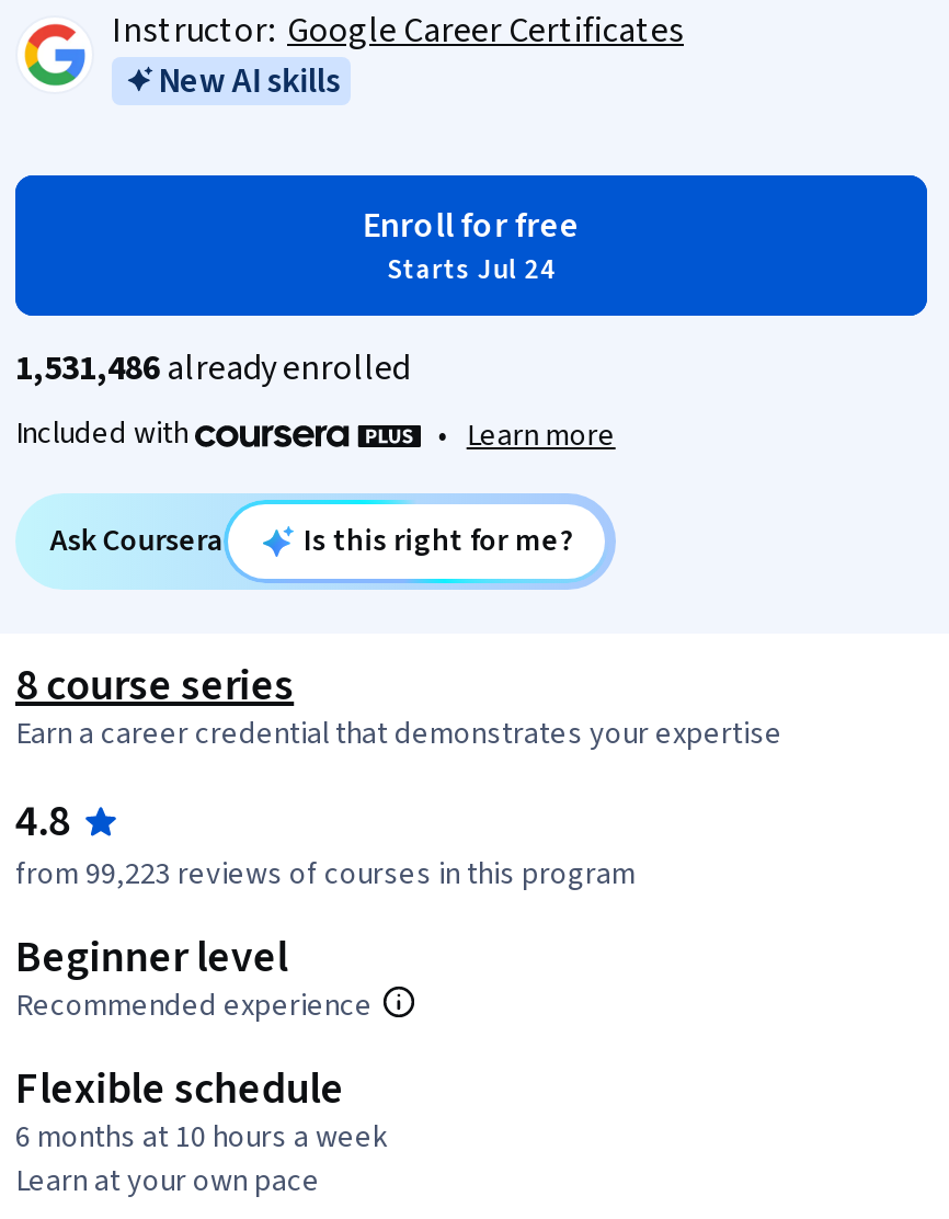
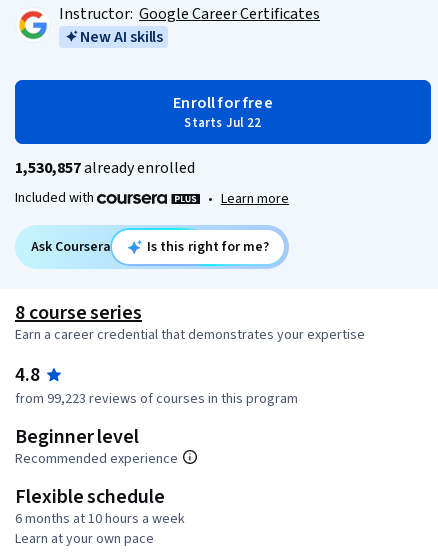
- Starts Jul 24
+ Starts Jul 22

- 1,531,486 already enrolled
+ 1,530,857 already enrolled
